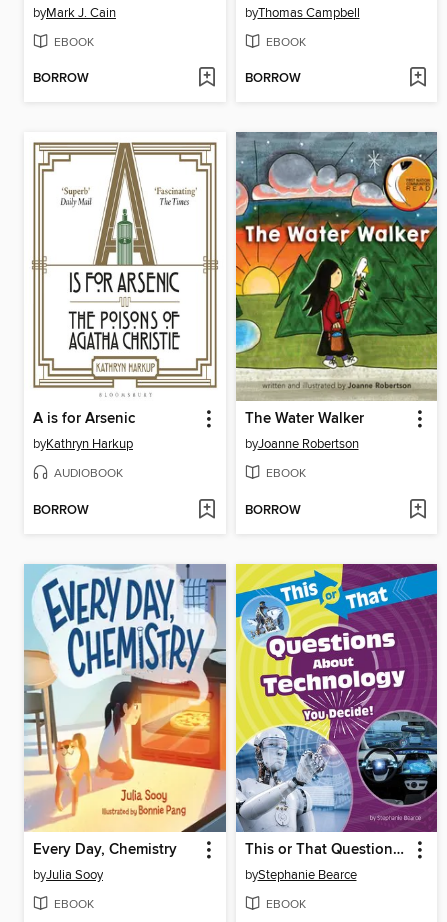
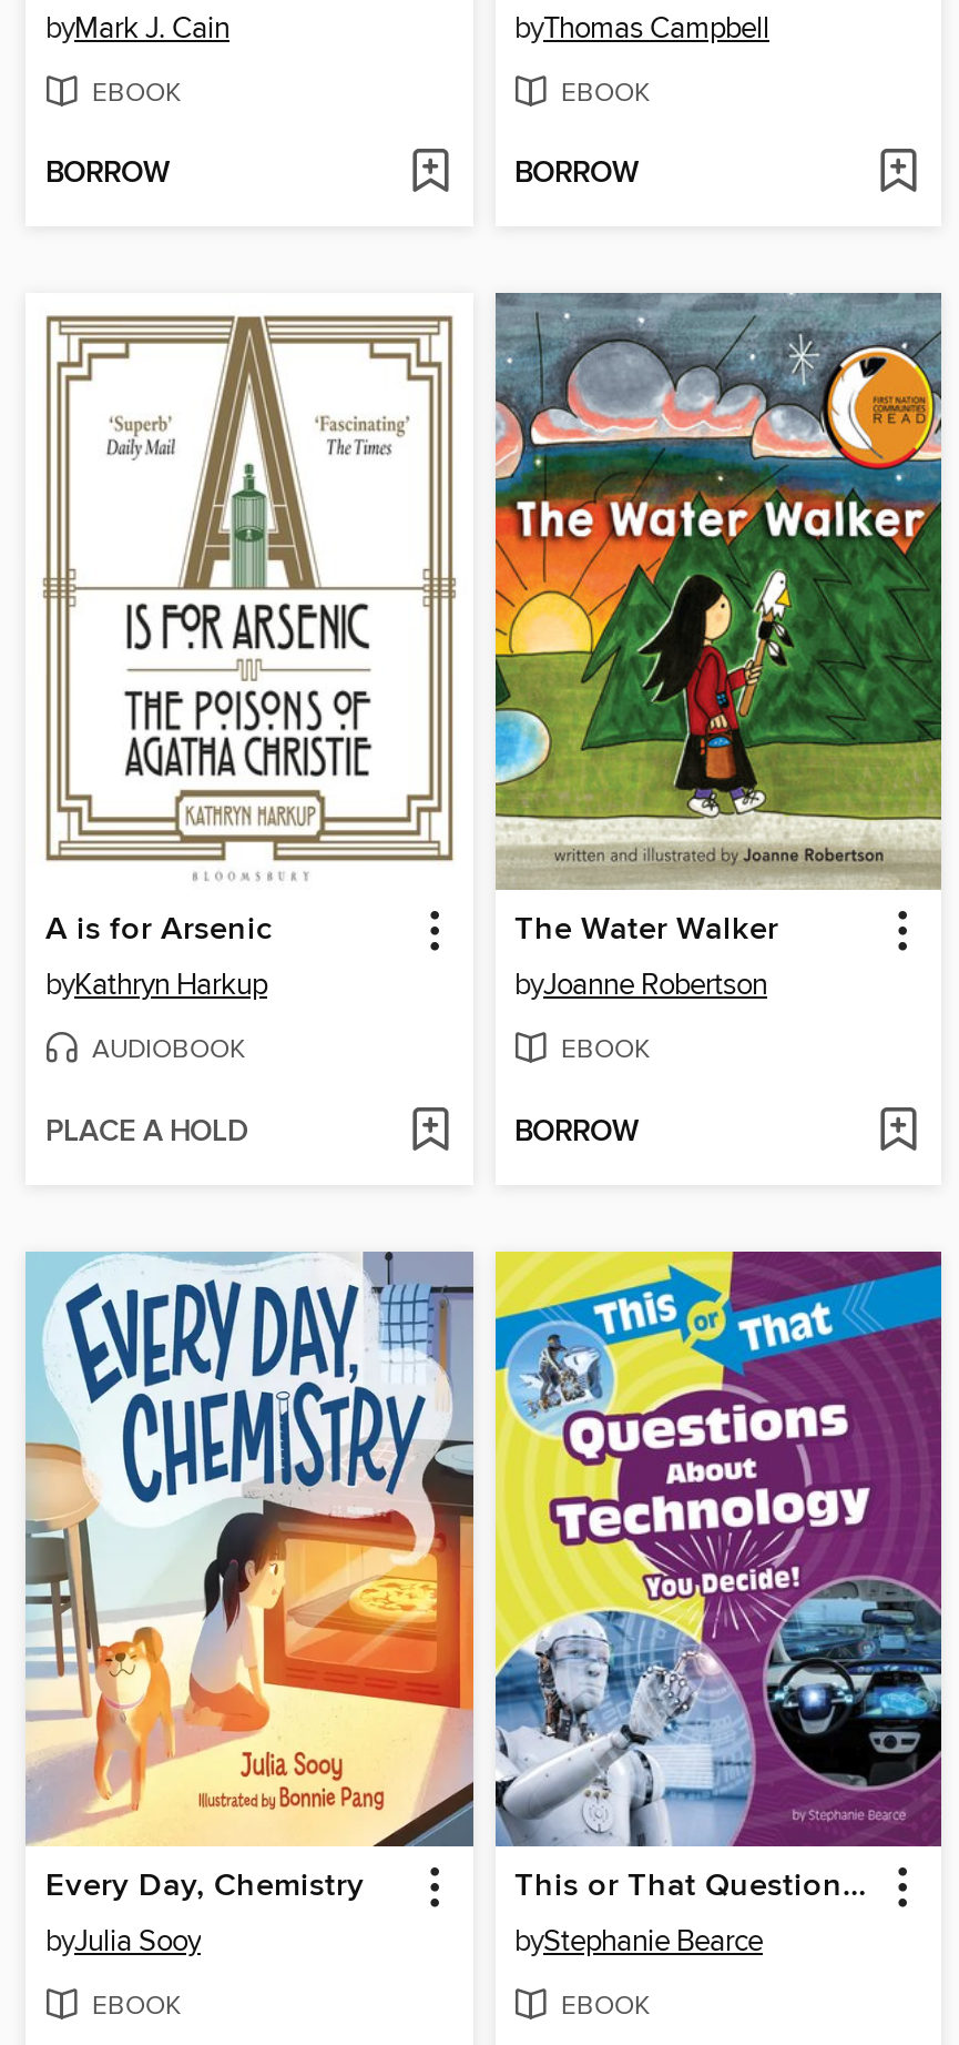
- BORROW
+ PLACE A HOLD
